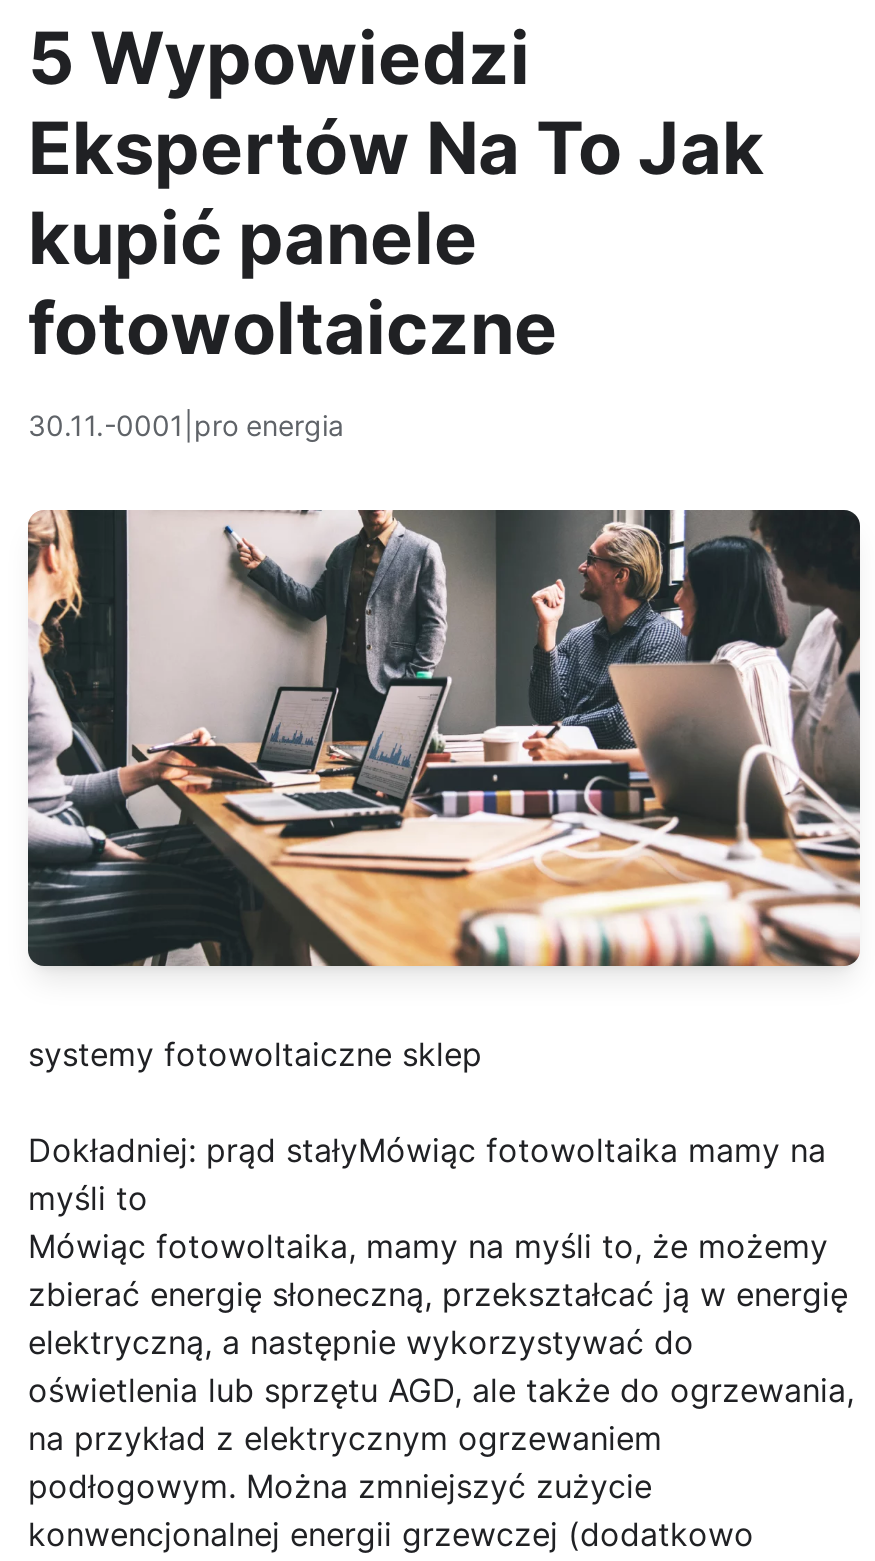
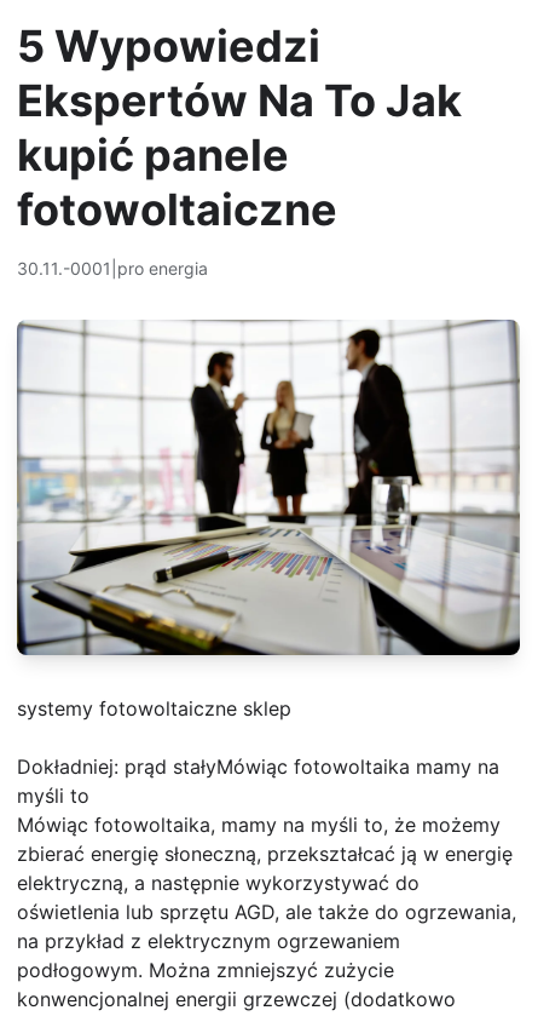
- [image]
+ [image]
